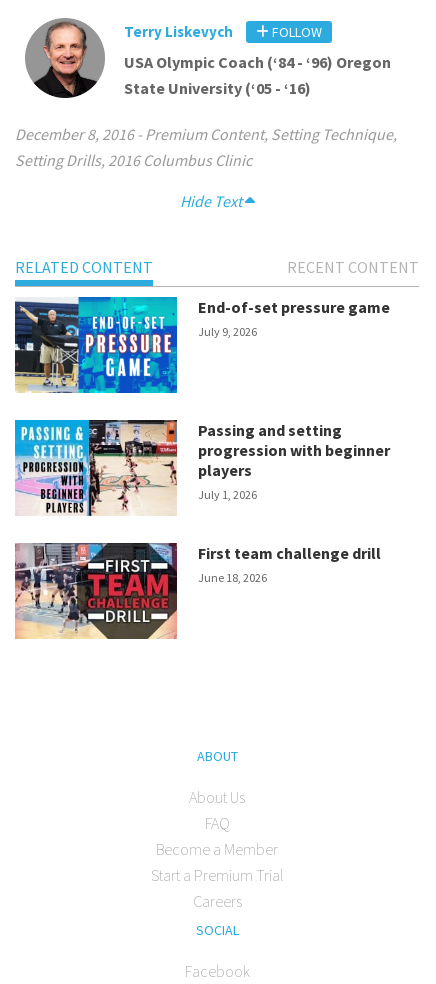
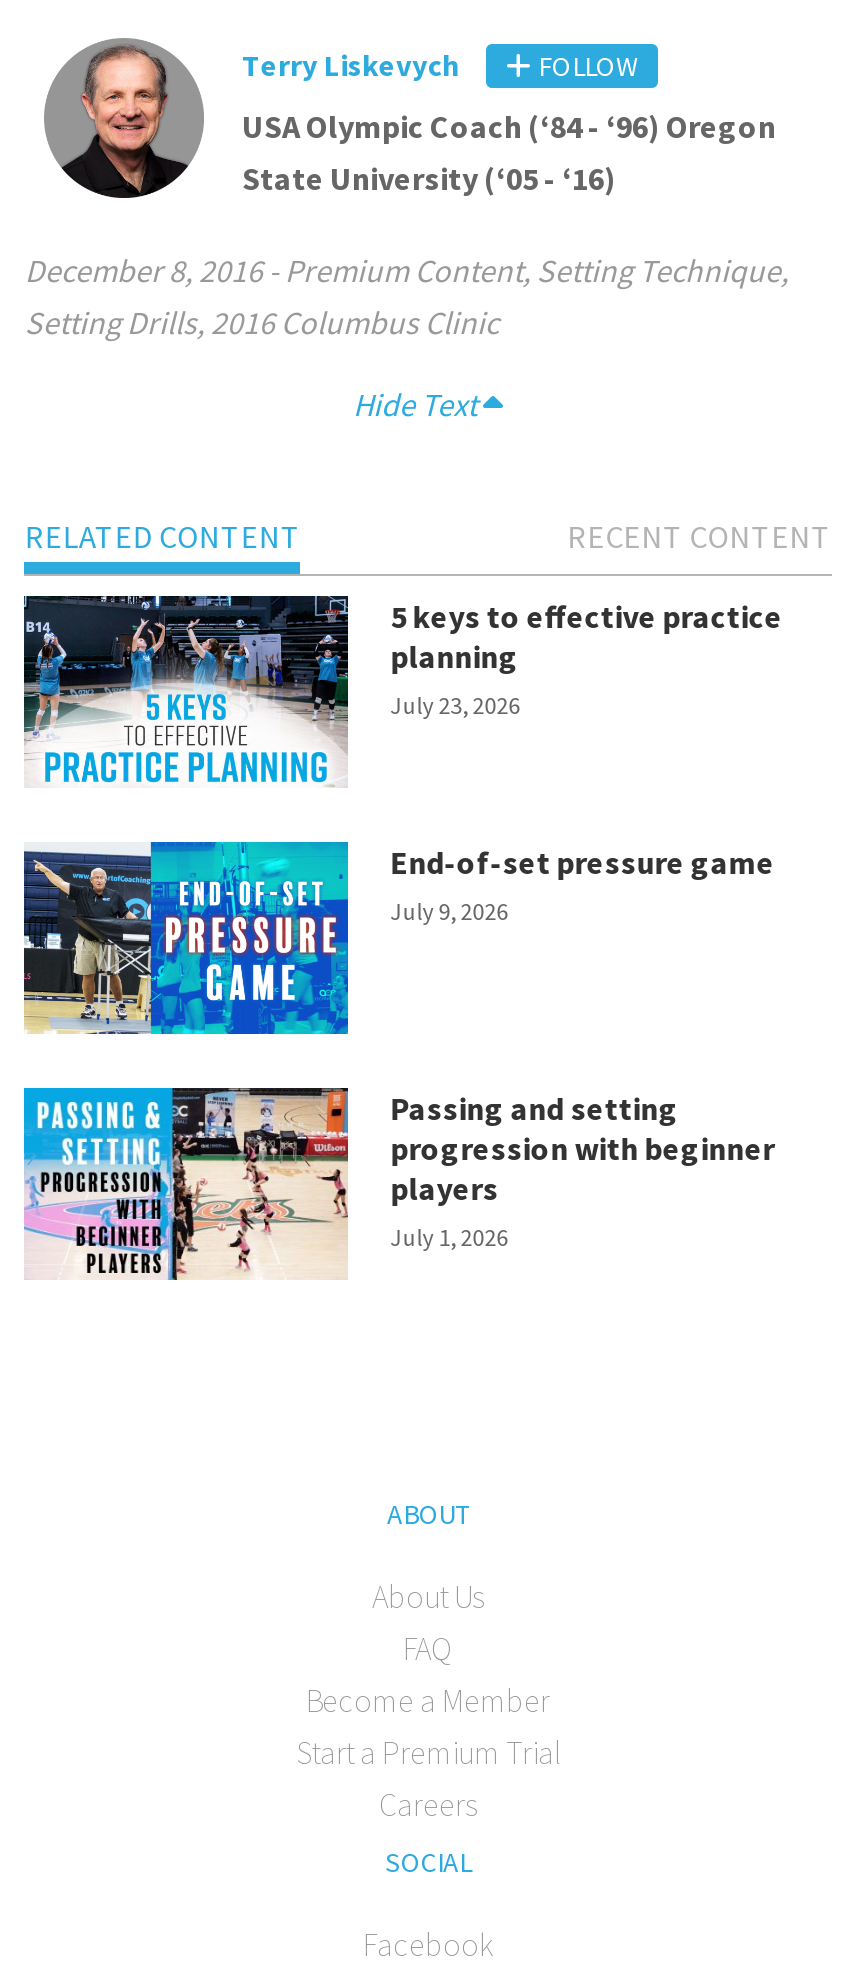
+ [image]
+ 5 keys to effective practice
+ planning
+ July 23, 2026

moved down: [image] | End-of-set pressure game | July 9, 2026 | Passing and setting | progression with beginner | players | July 1, 2026

- [image]
- First team challenge drill
- June 18, 2026
